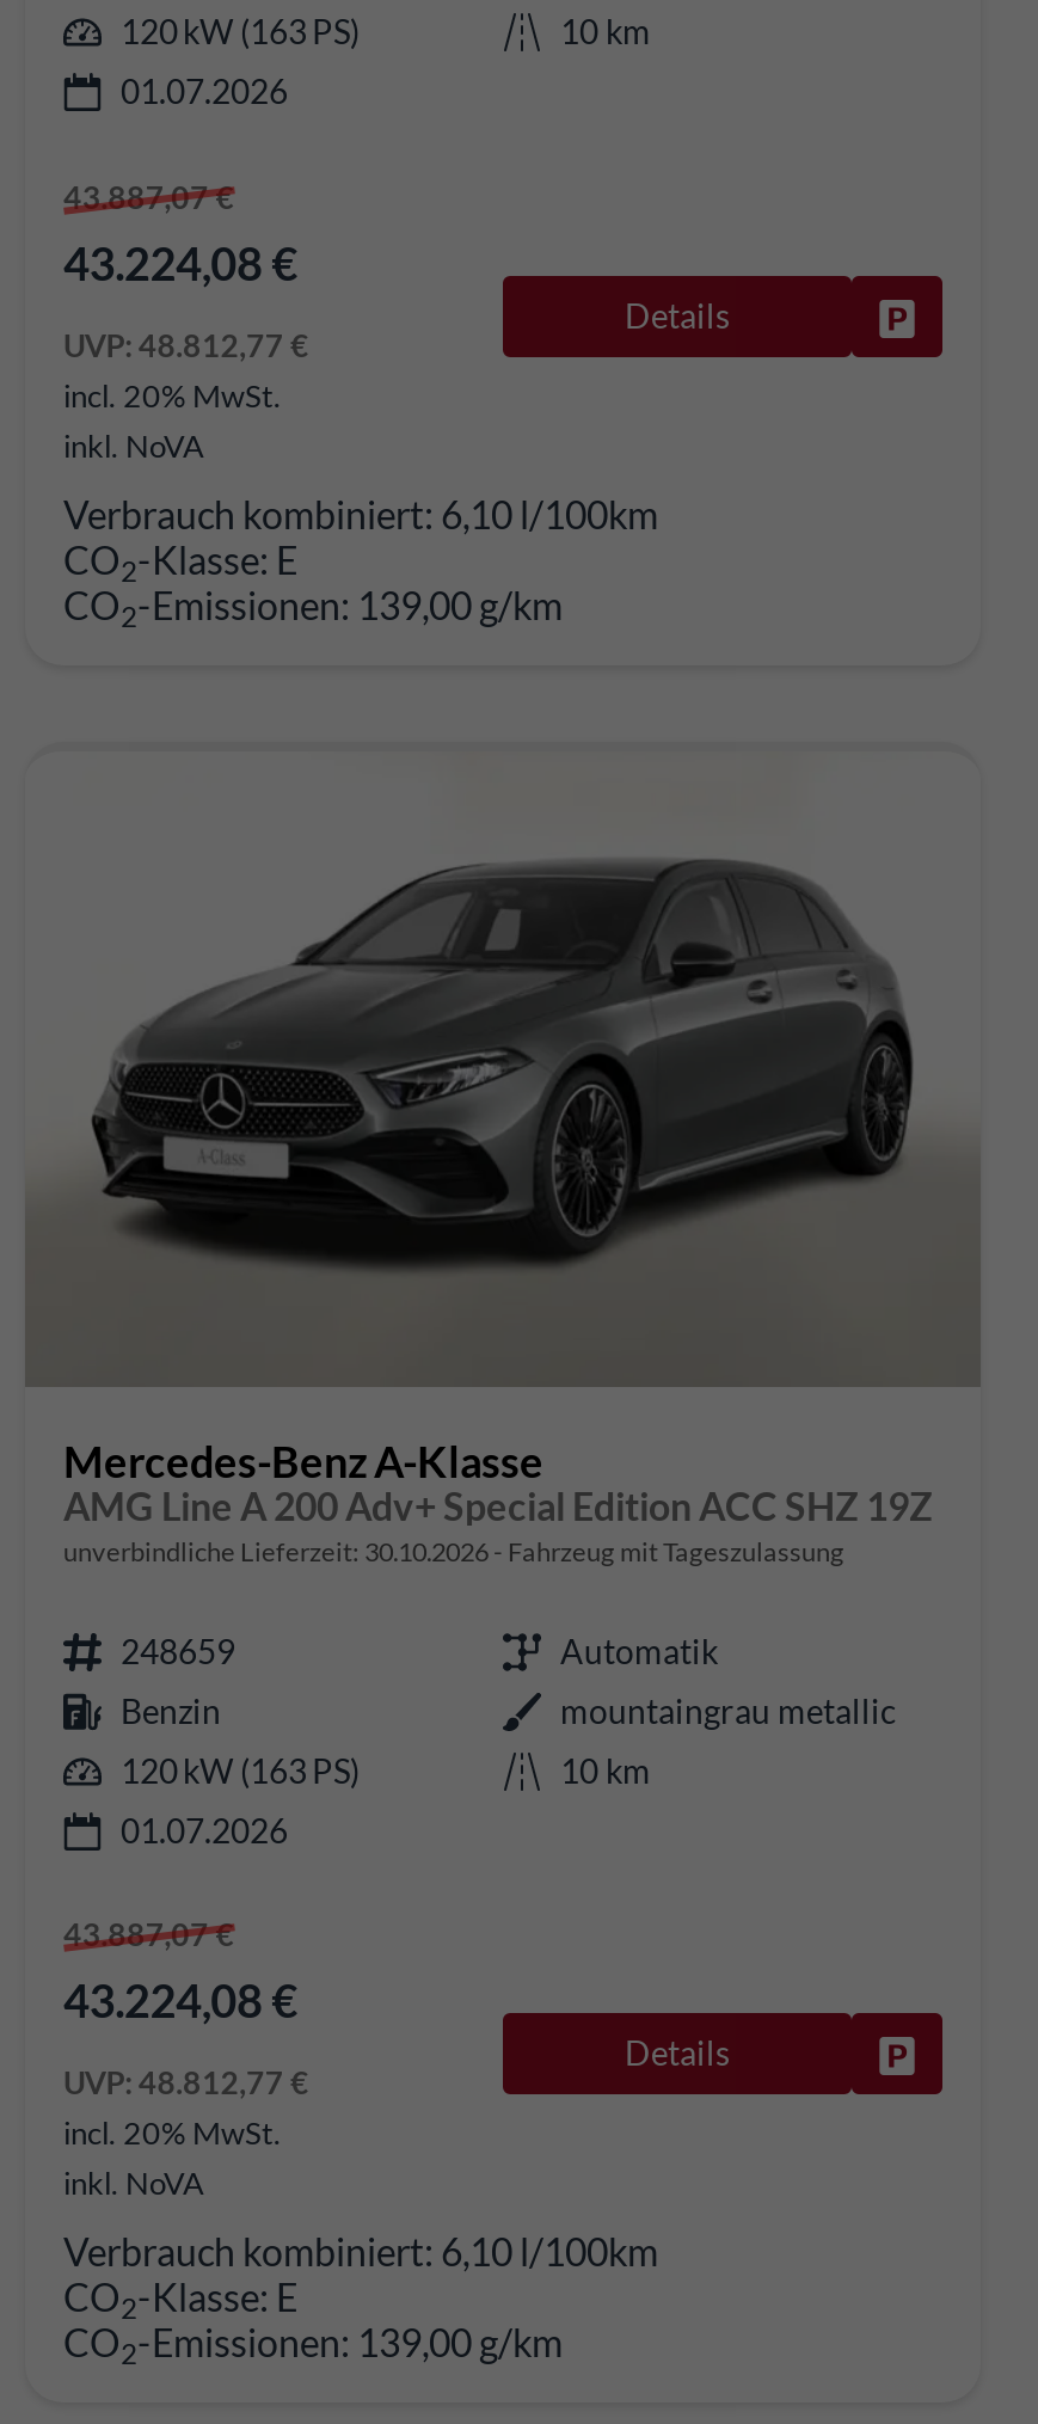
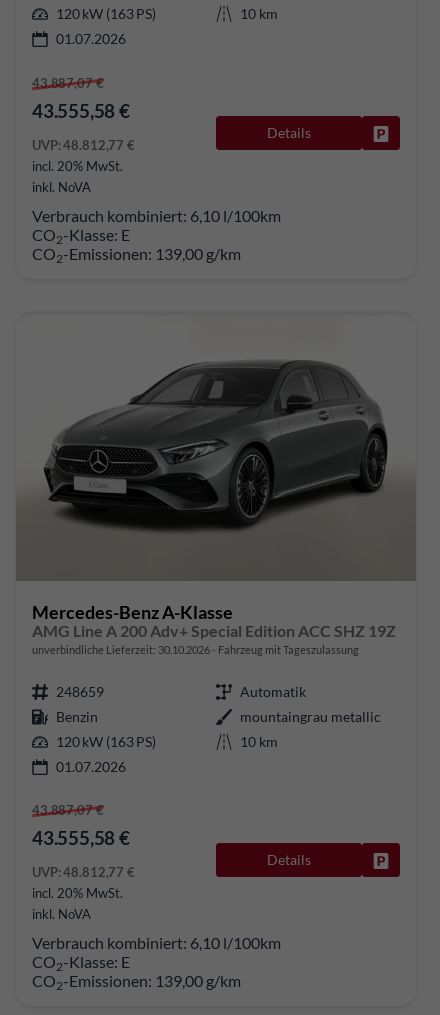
- 43.224,08 €
+ 43.555,58 €

- 43.224,08 €
+ 43.555,58 €
